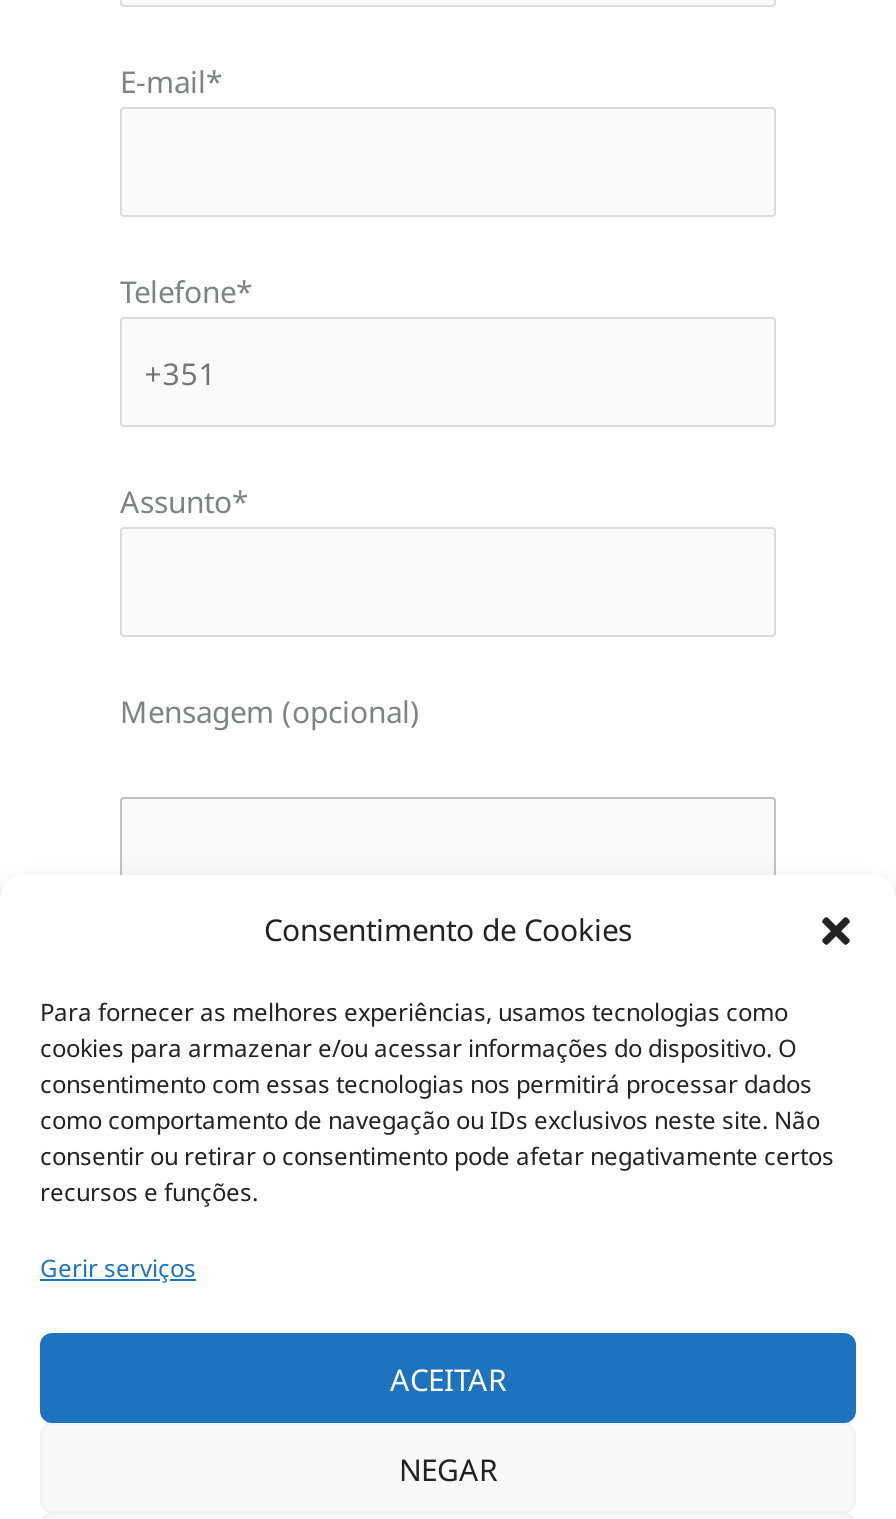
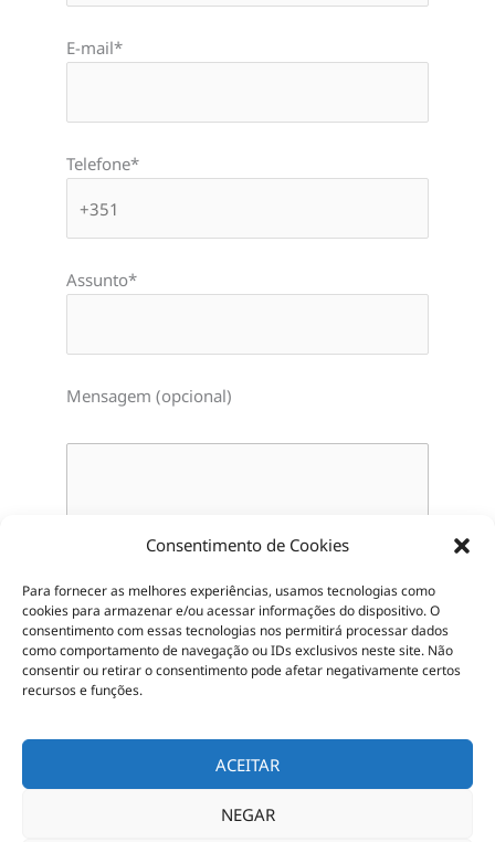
moved down: Consentimento de Cookies | Para fornecer as melhores experiências, usamos tecnologias como | cookies para armazenar e/ou acessar informações do dispositivo. O | consentimento com essas tecnologias nos permitirá processar dados | como comportamento de navegação ou IDs exclusivos neste site. Não | consentir ou retirar o consentimento pode afetar negativamente certos | recursos e funções.

- Gerir serviços
